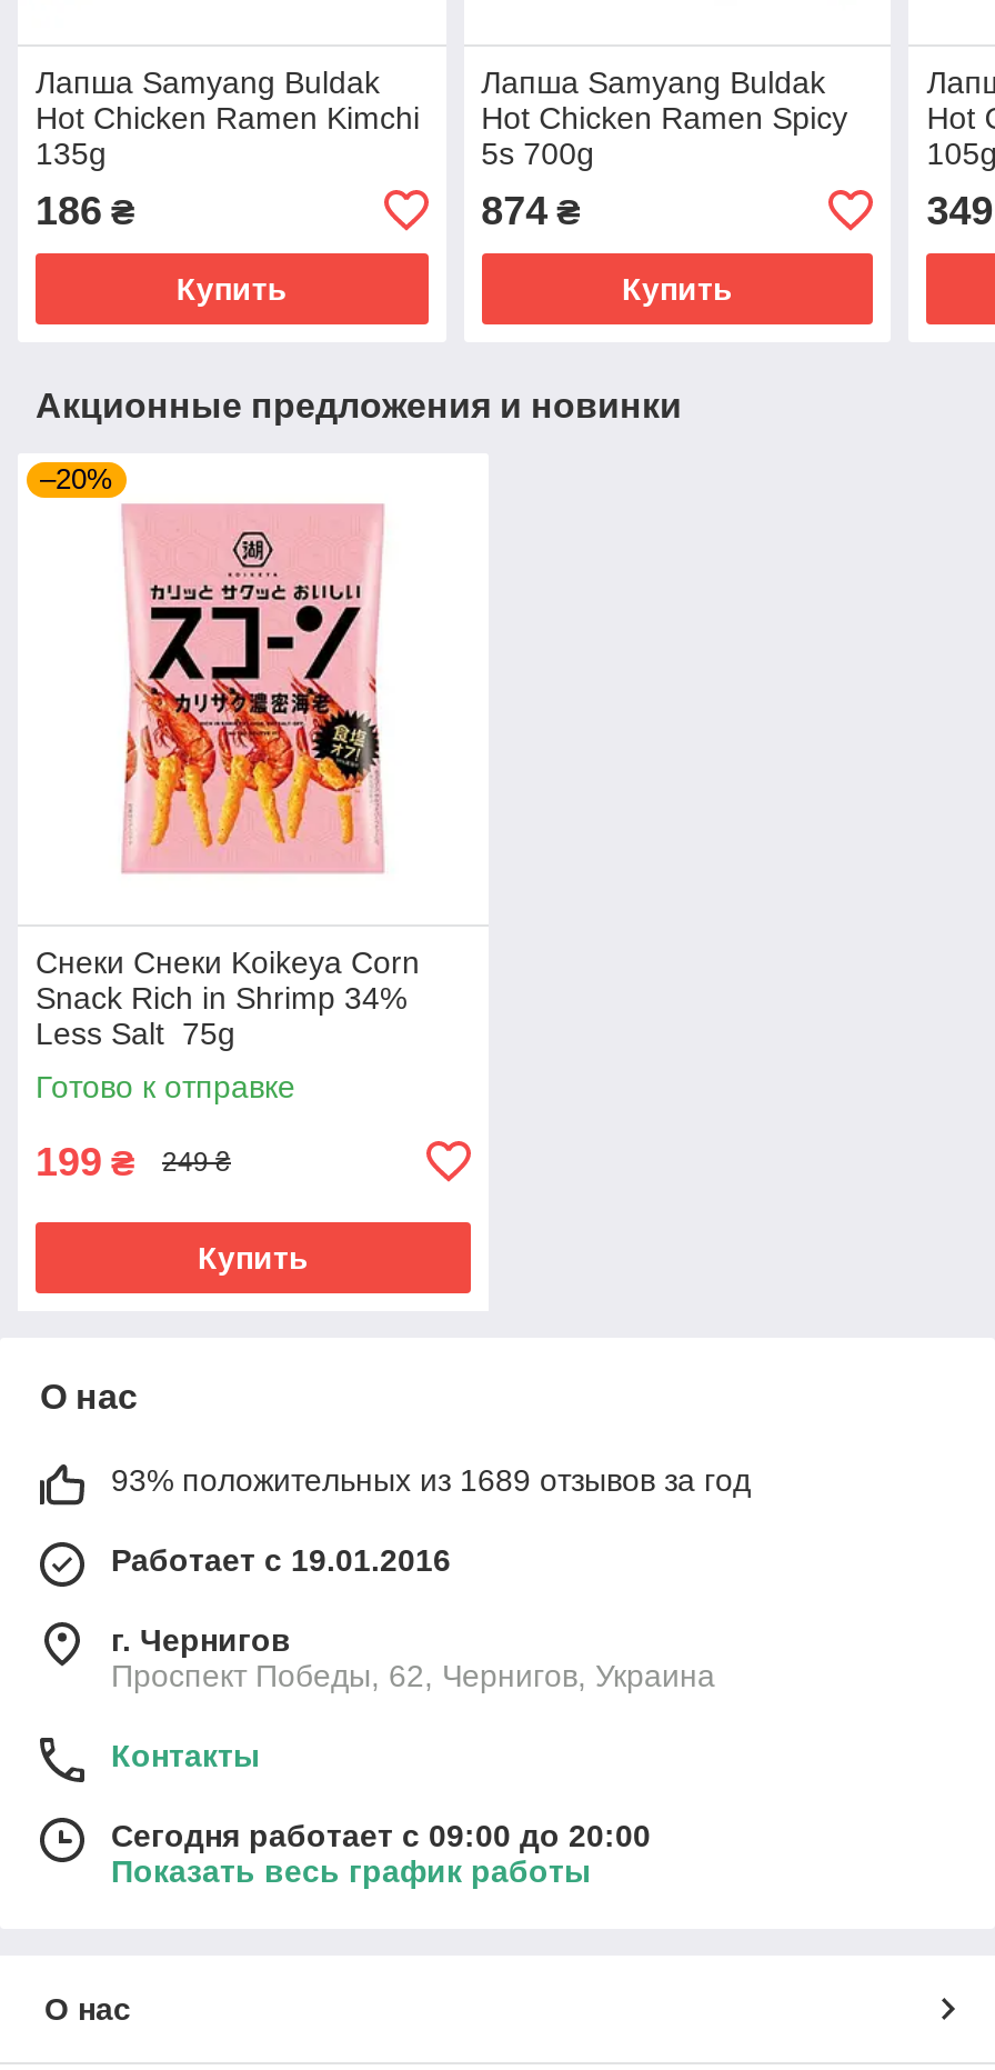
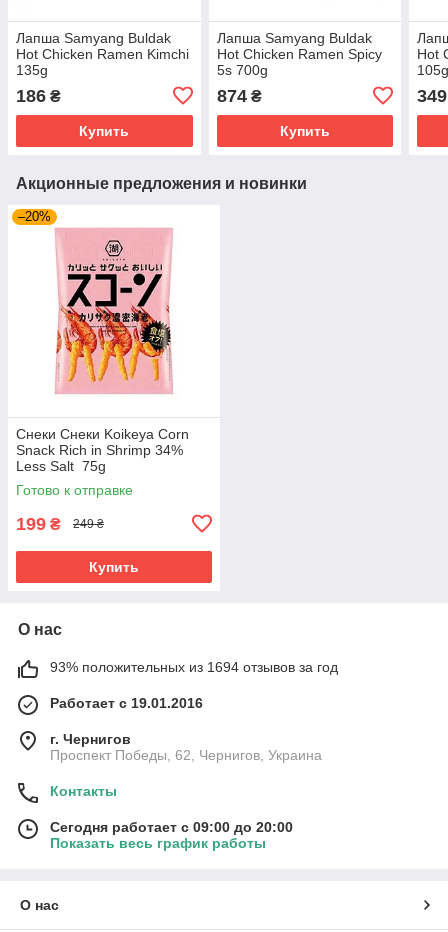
- 93% положительных из 1689 отзывов за год
+ 93% положительных из 1694 отзывов за год
